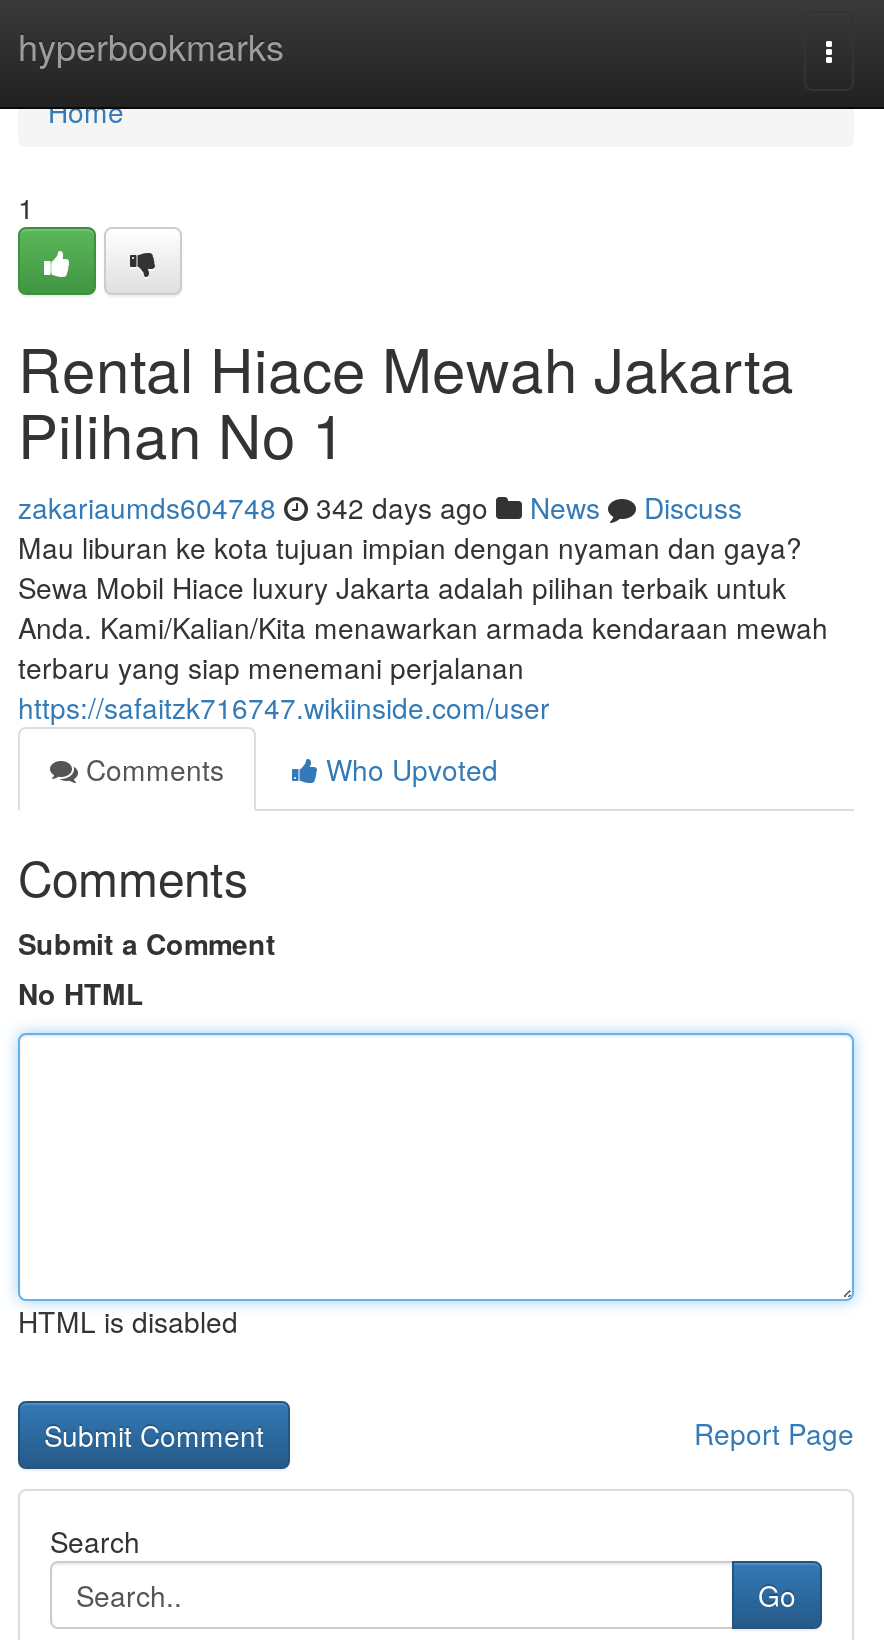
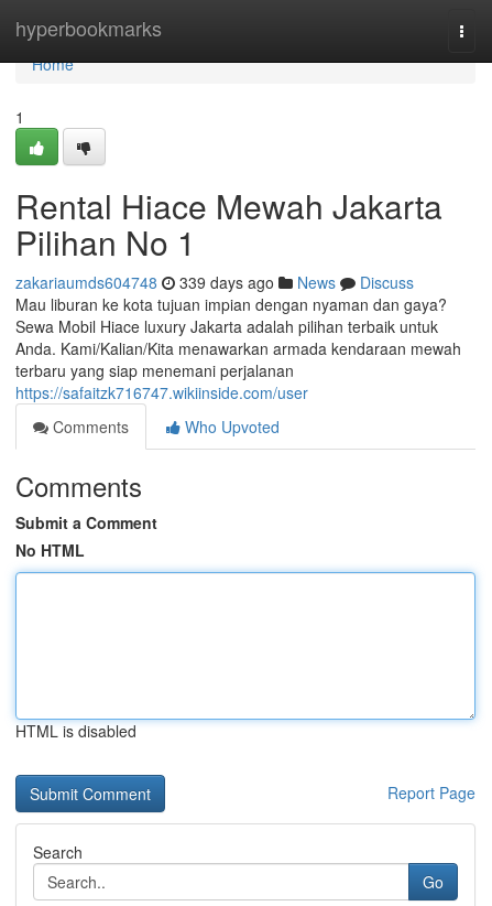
- zakariaumds604748 342 days ago News Discuss
+ zakariaumds604748 339 days ago News Discuss
